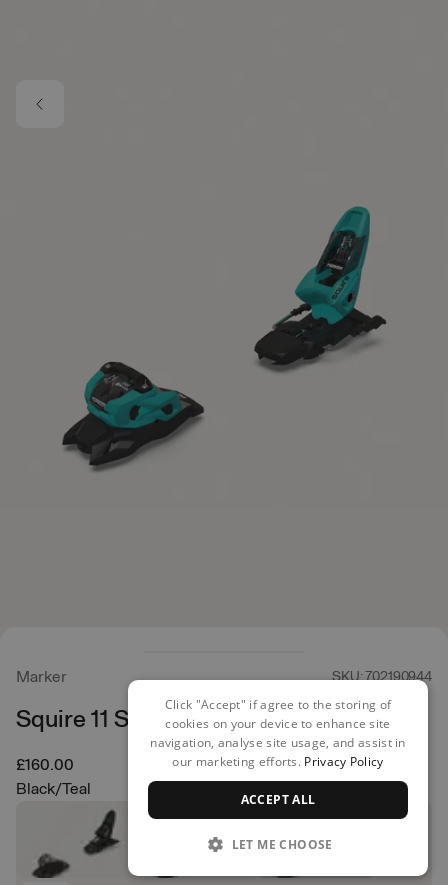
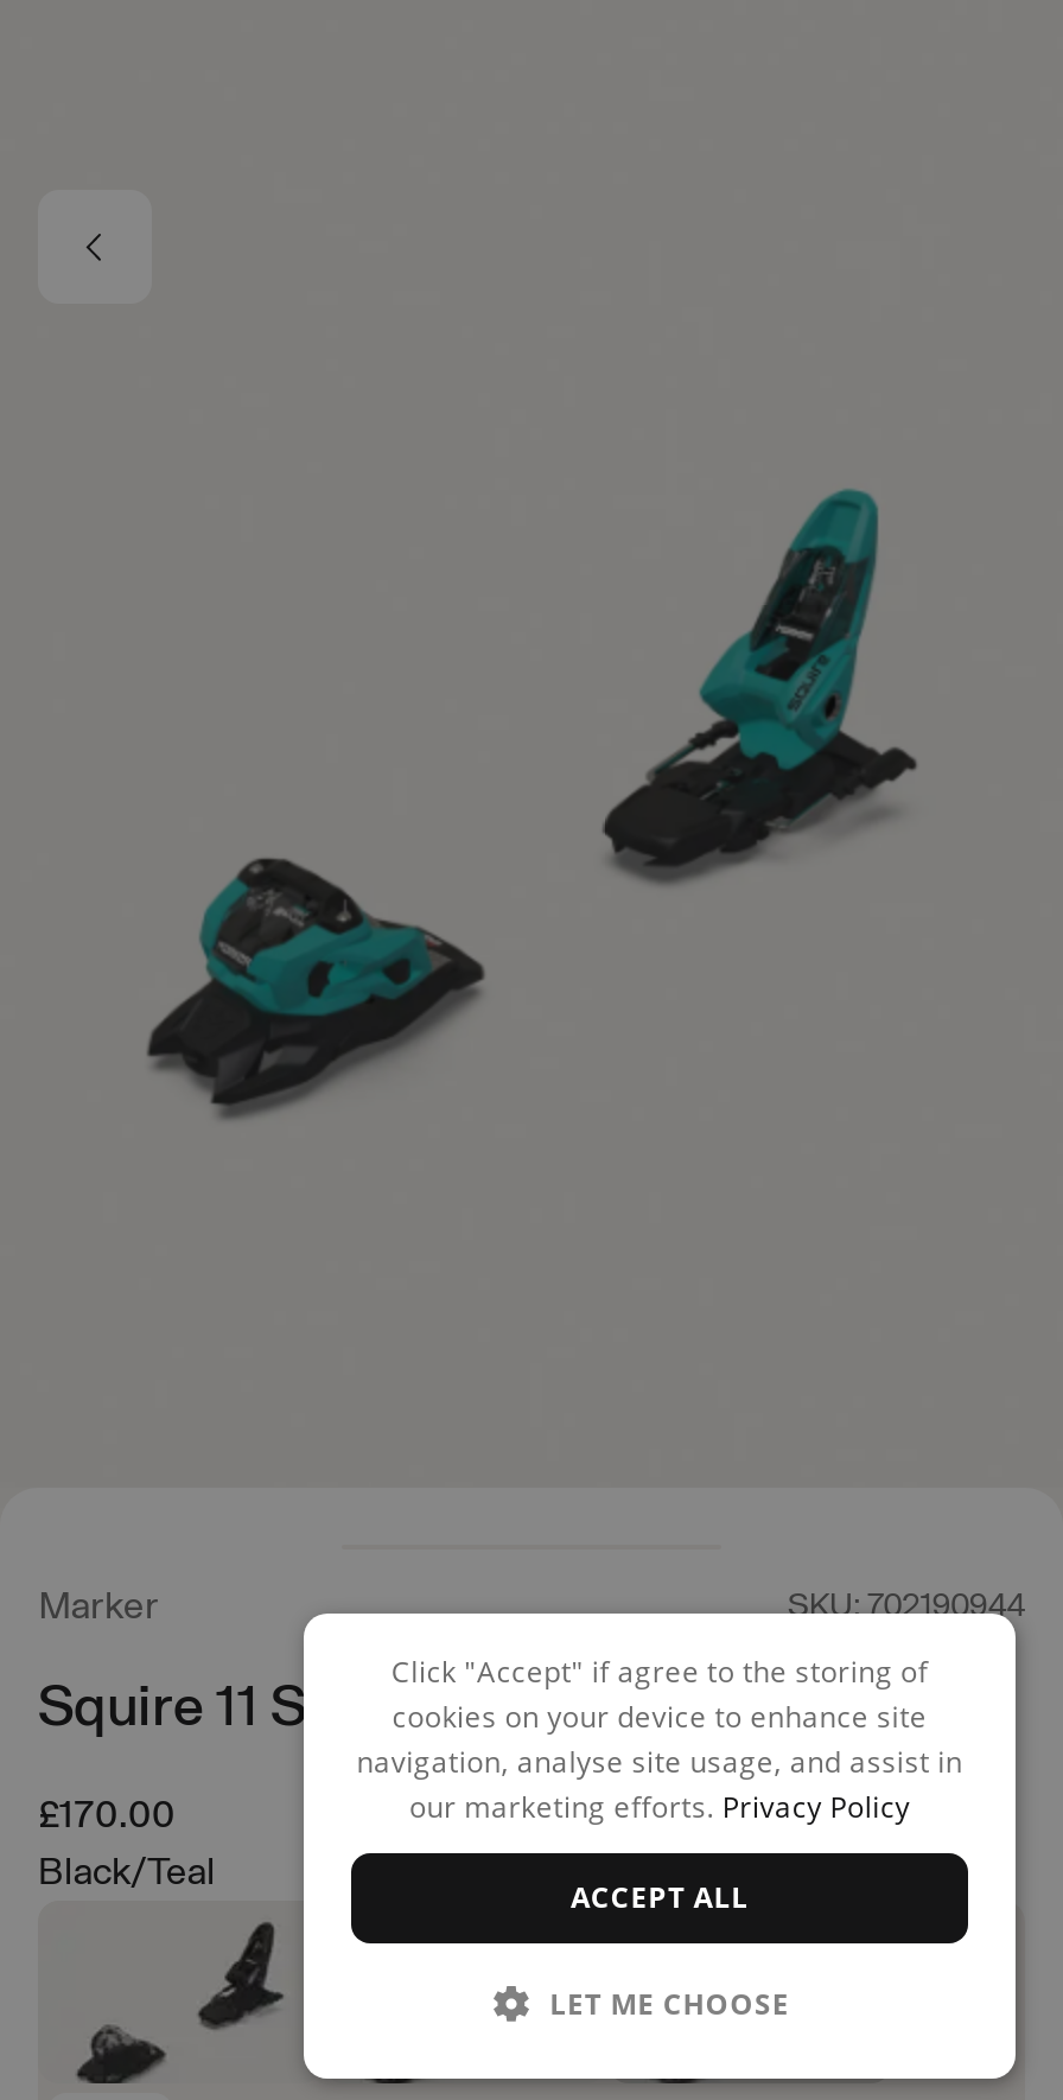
- £160.00
+ £170.00
